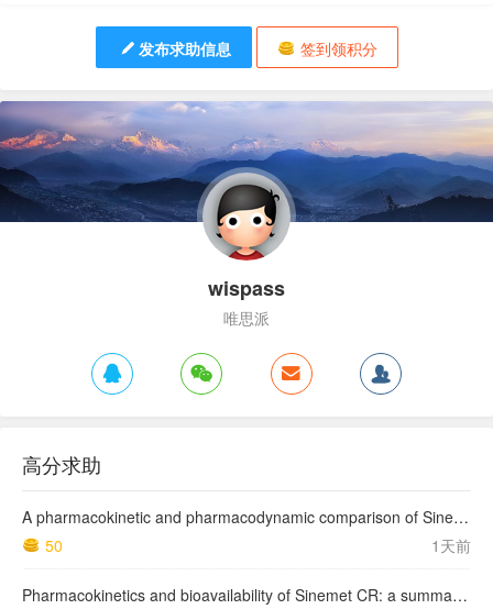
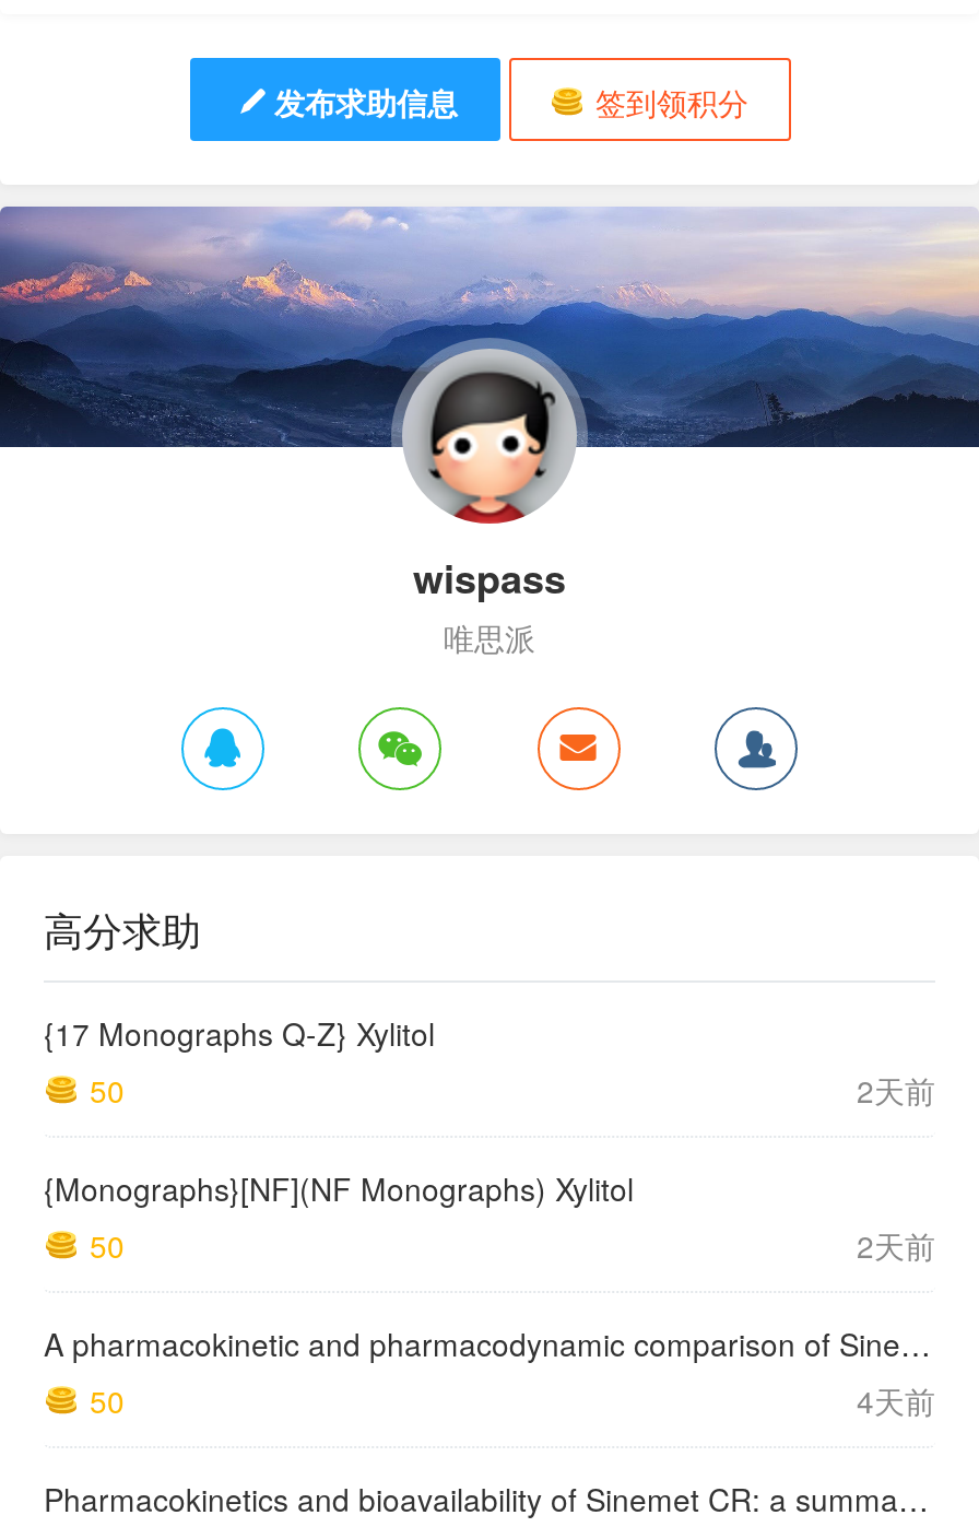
+ {17 Monographs Q-Z} Xylitol
+ 50
+ 2天前
+ {Monographs}[NF](NF Monographs) Xylitol
+ 50
+ 2天前

- 1天前
+ 4天前
